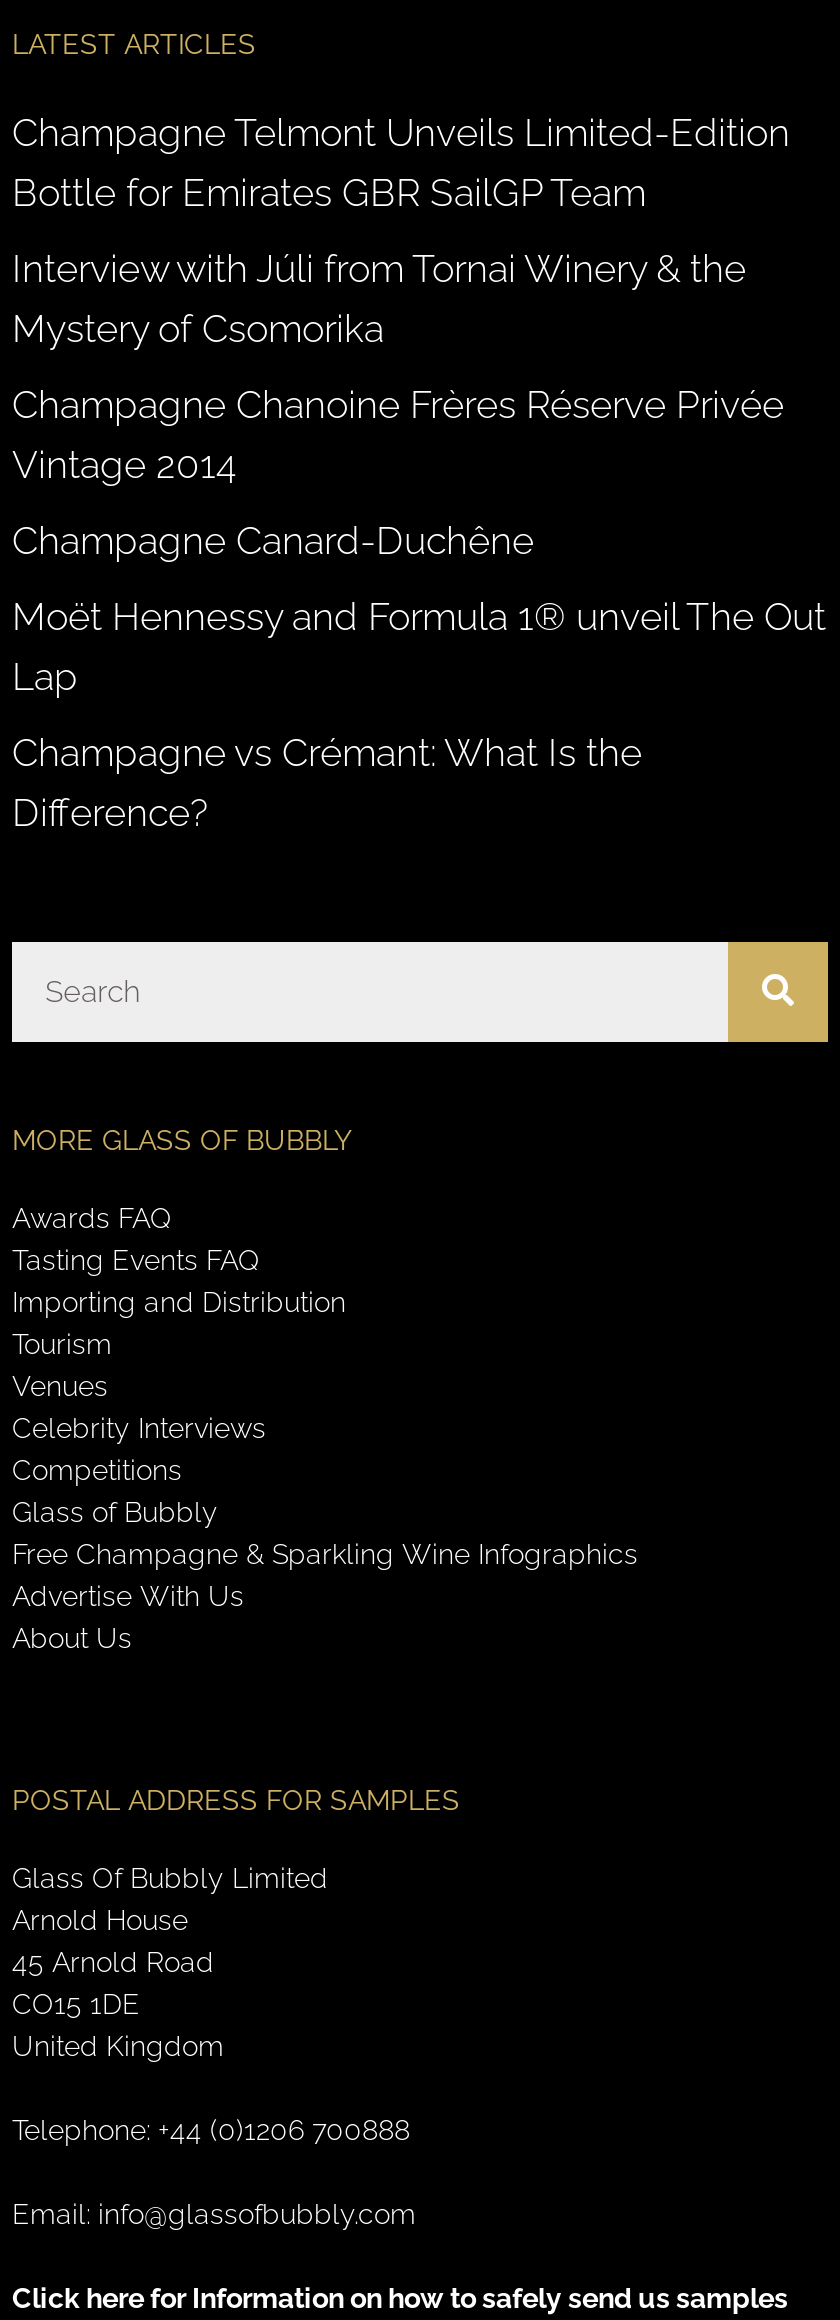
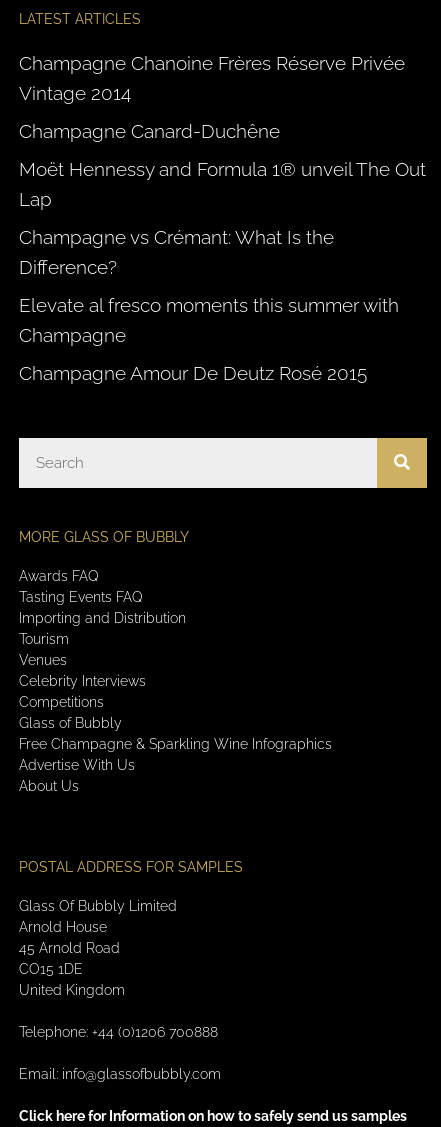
- Champagne Telmont Unveils Limited-Edition
- Bottle for Emirates GBR SailGP Team
- Interview with Júli from Tornai Winery & the
- Mystery of Csomorika

moved up: Champagne Chanoine Frères Réserve Privée | Vintage 2014 | Champagne Canard-Duchêne | Moët Hennessy and Formula 1® unveil The Out | Lap | Champagne vs Crémant: What Is the | Difference?

+ Elevate al fresco moments this summer with
+ Champagne
+ Champagne Amour De Deutz Rosé 2015
